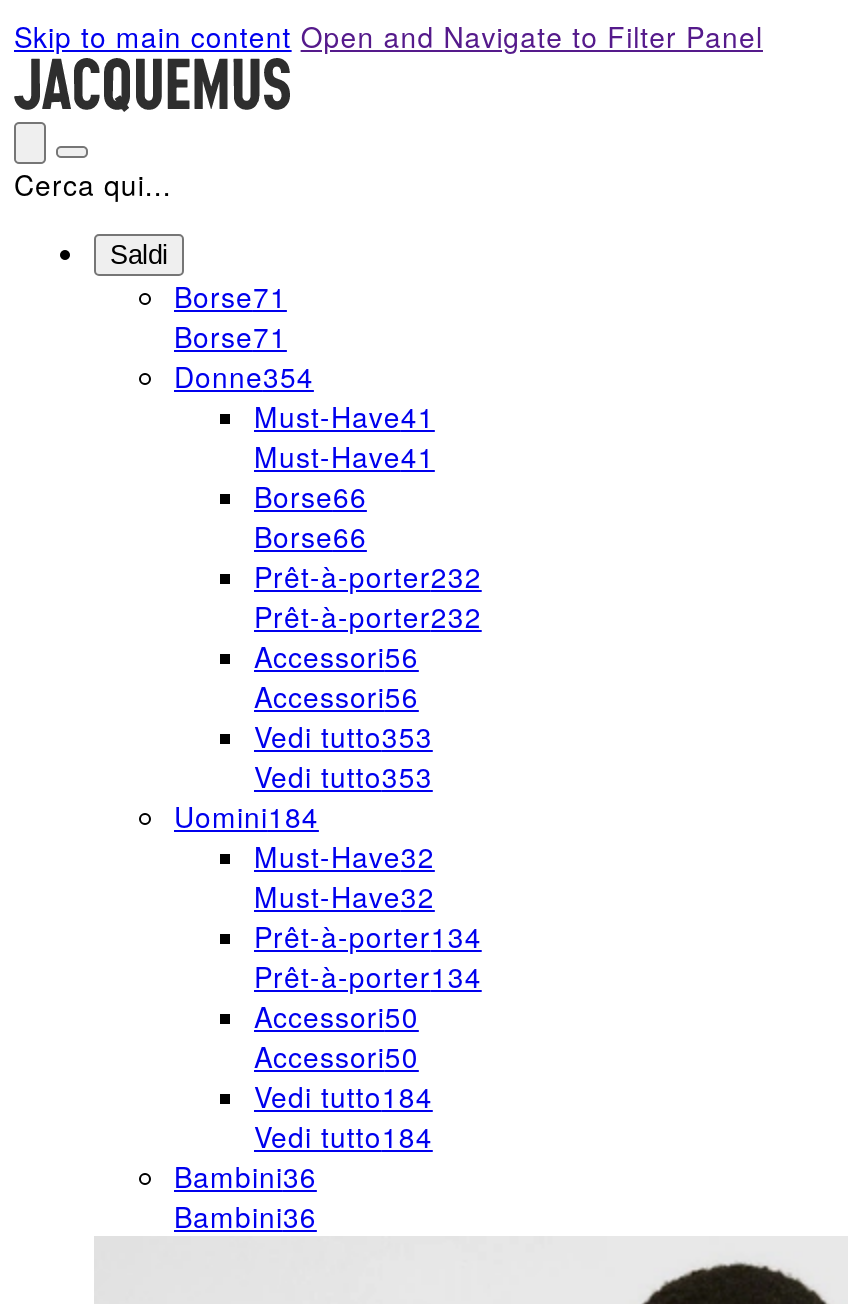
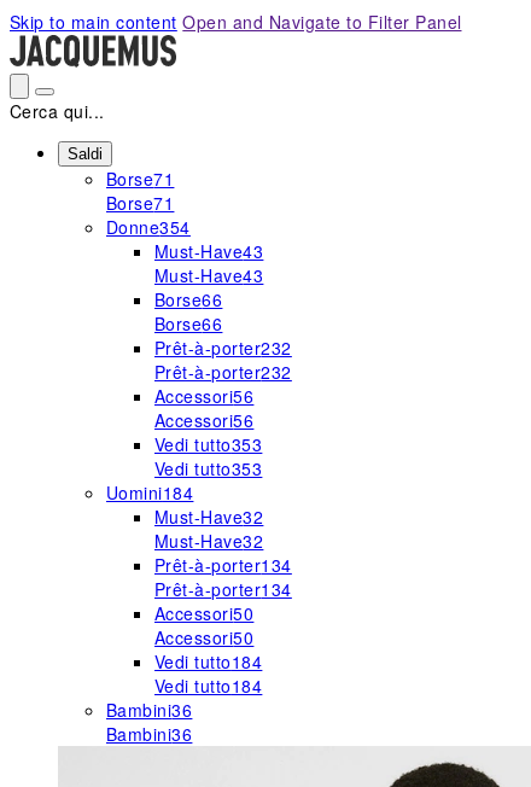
- Must-Have41
+ Must-Have43

- Must-Have41
+ Must-Have43
